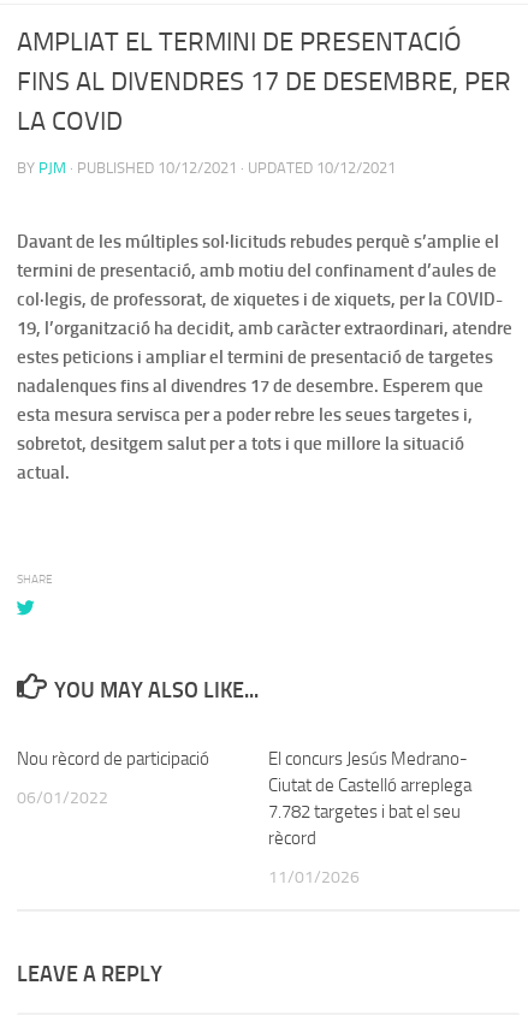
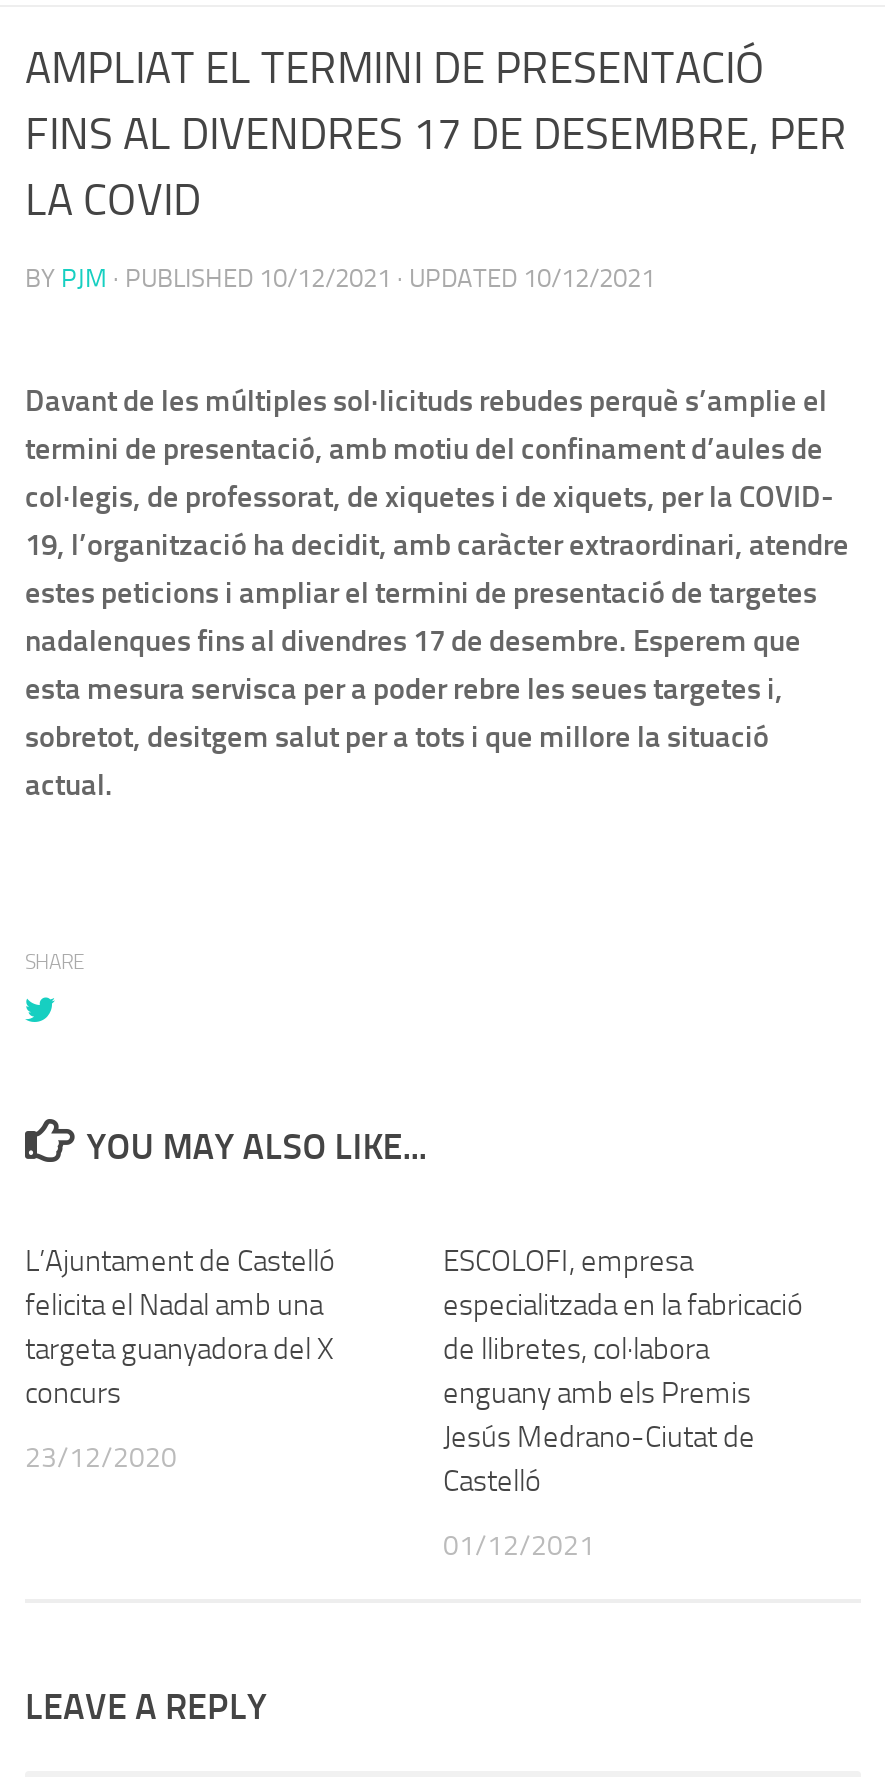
- Nou rècord de participació
+ L’Ajuntament de Castelló
+ felicita el Nadal amb una
+ targeta guanyadora del X
+ concurs

- El concurs Jesús Medrano-
- Ciutat de Castelló arreplega
- 7.782 targetes i bat el seu
- rècord
+ ESCOLOFI, empresa
+ especialitzada en la fabricació
+ de llibretes, col·labora
+ enguany amb els Premis
+ Jesús Medrano-Ciutat de
+ Castelló

- 06/01/2022
+ 23/12/2020

- 11/01/2026
+ 01/12/2021
